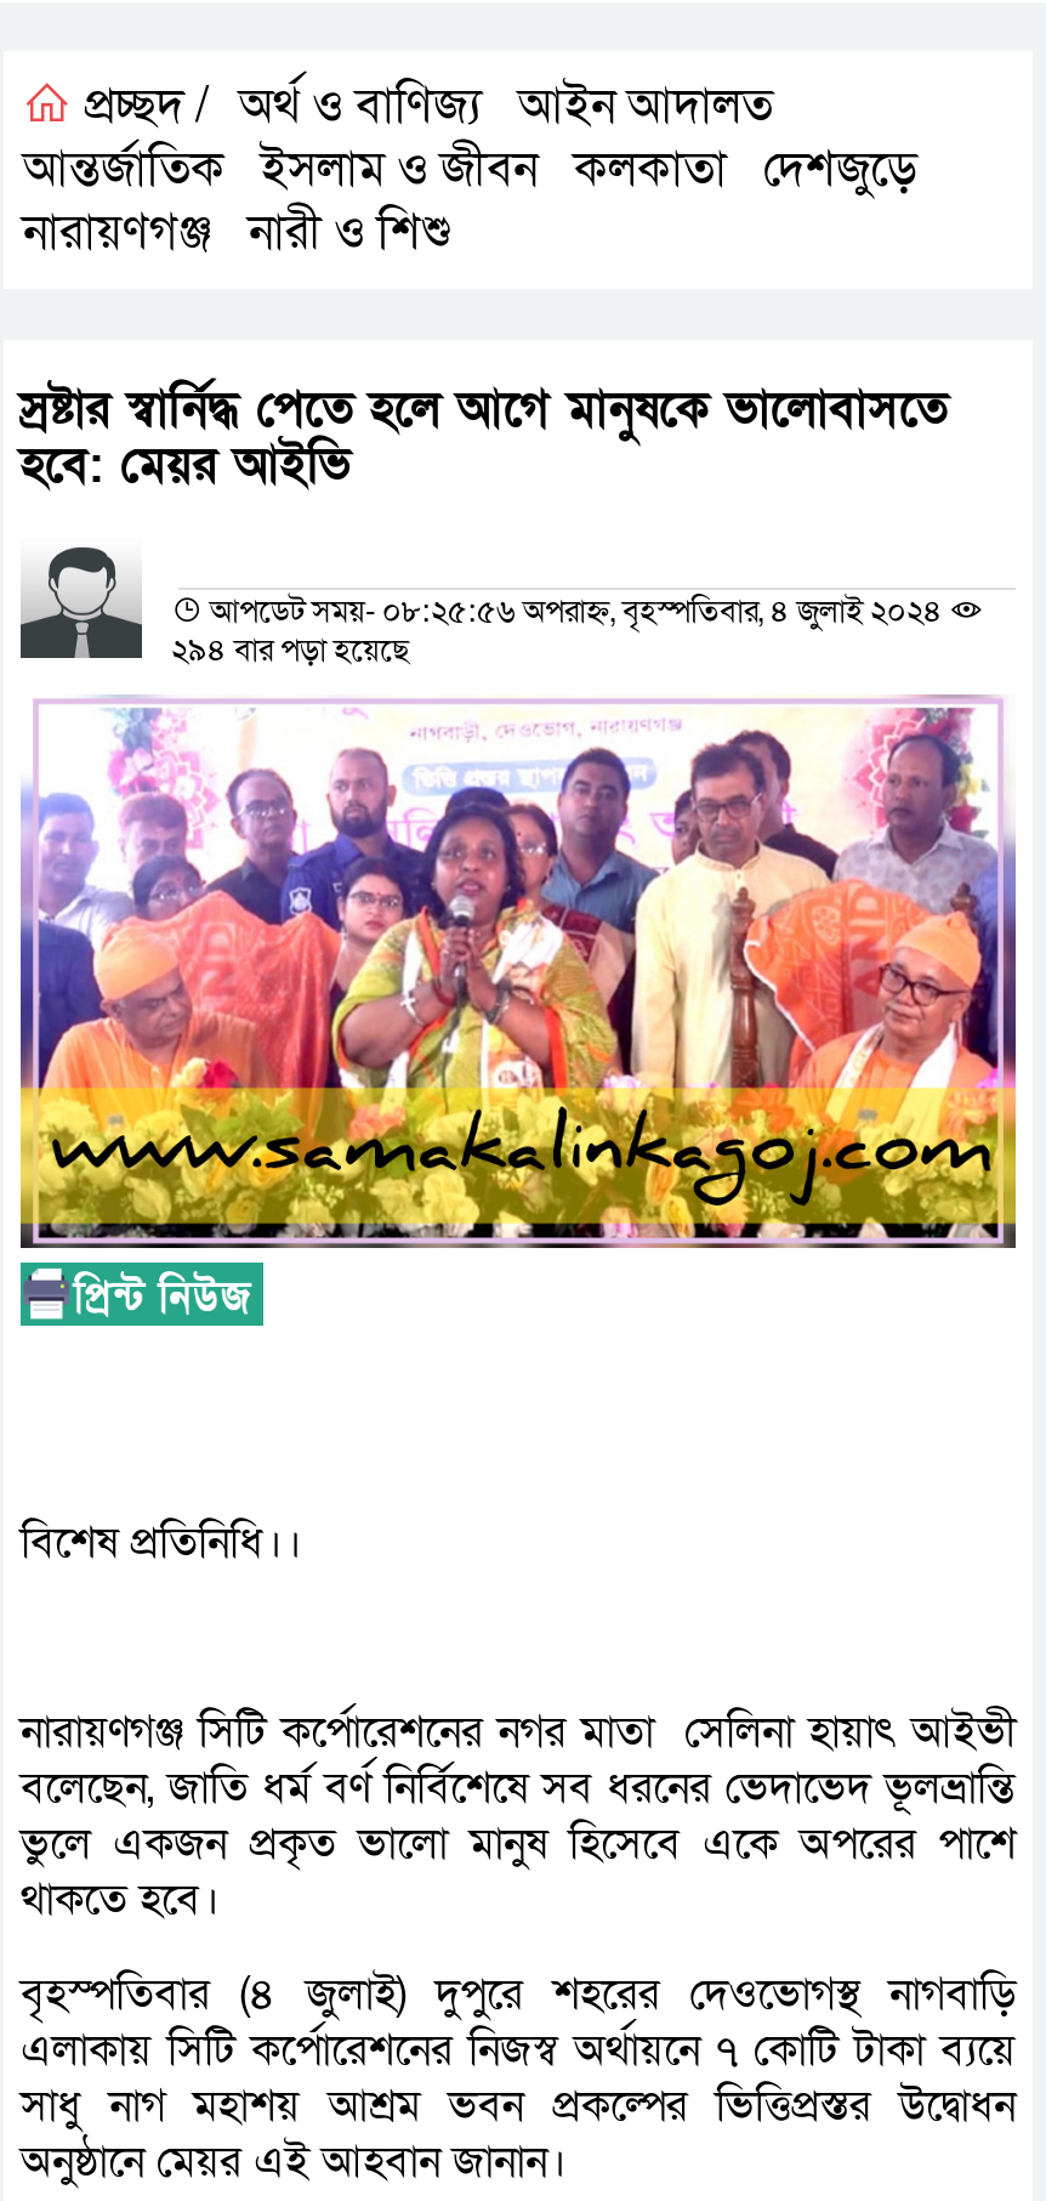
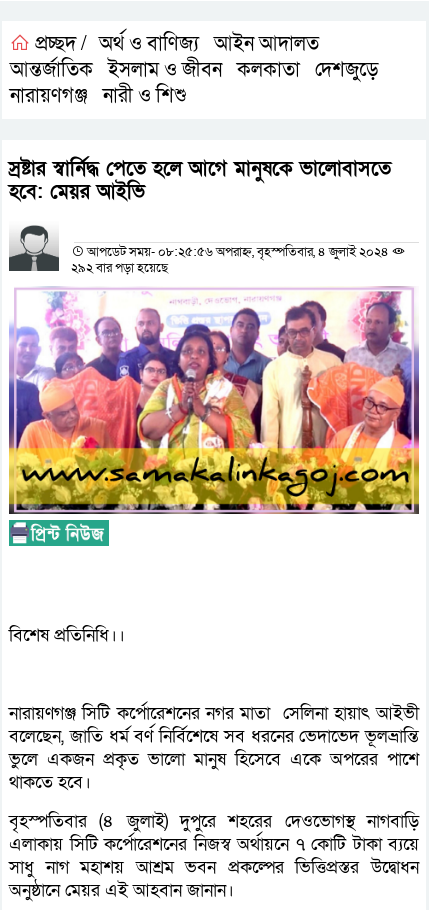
- ২৯৪ বার পড়া হয়েছে
+ ২৯২ বার পড়া হয়েছে
